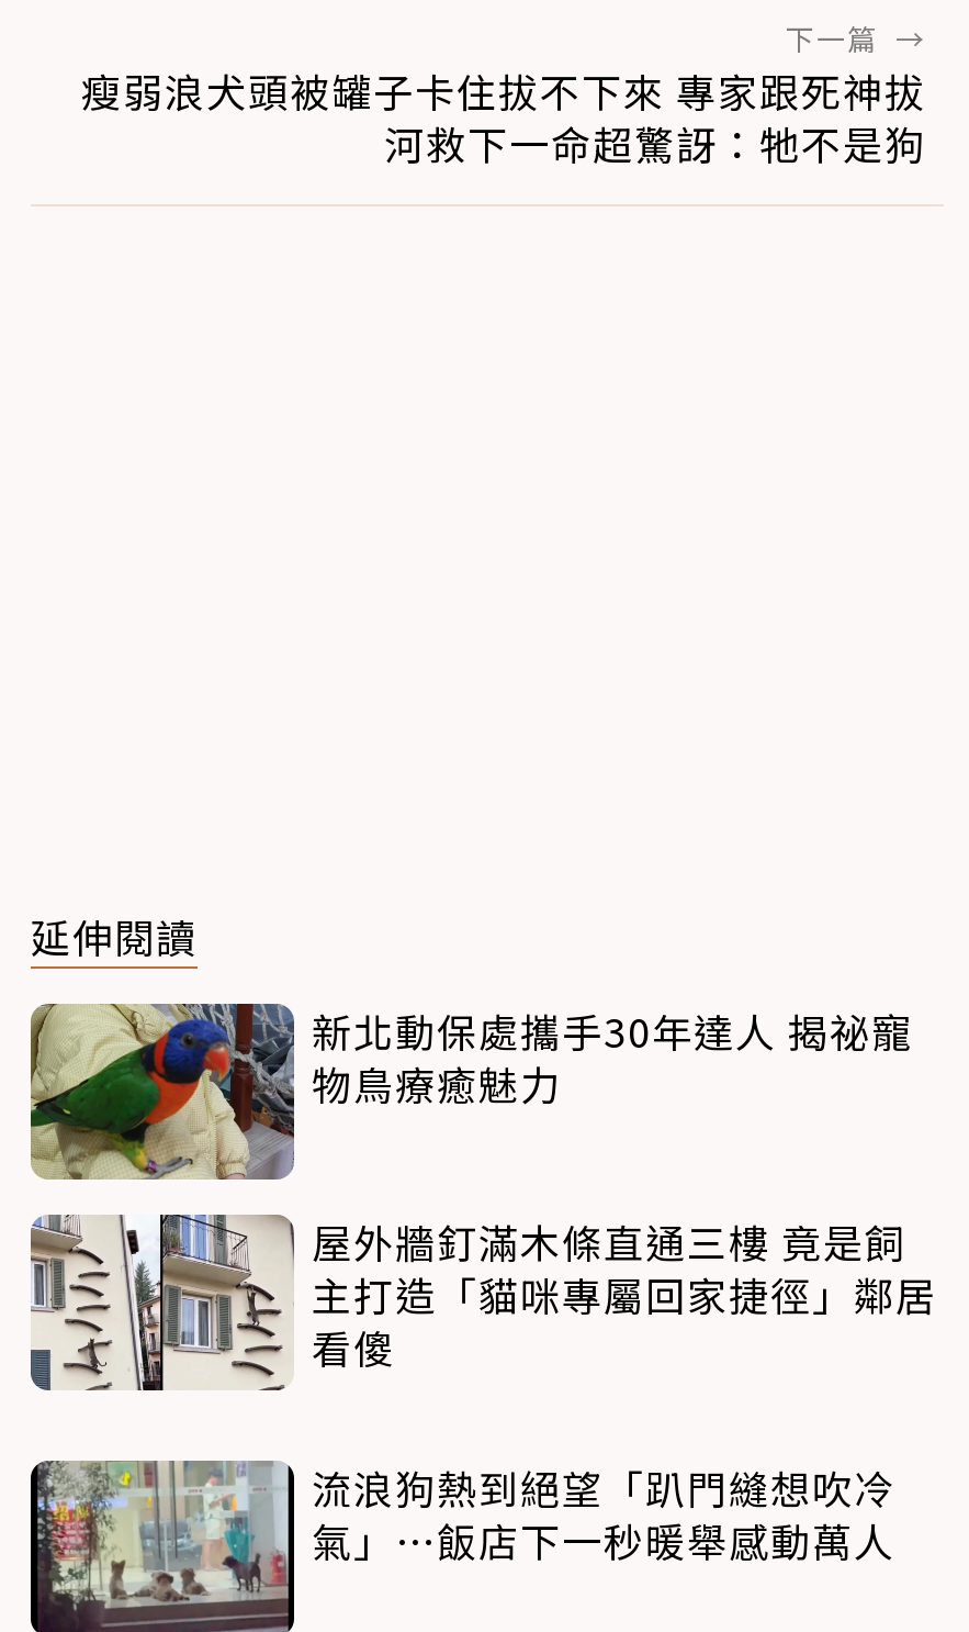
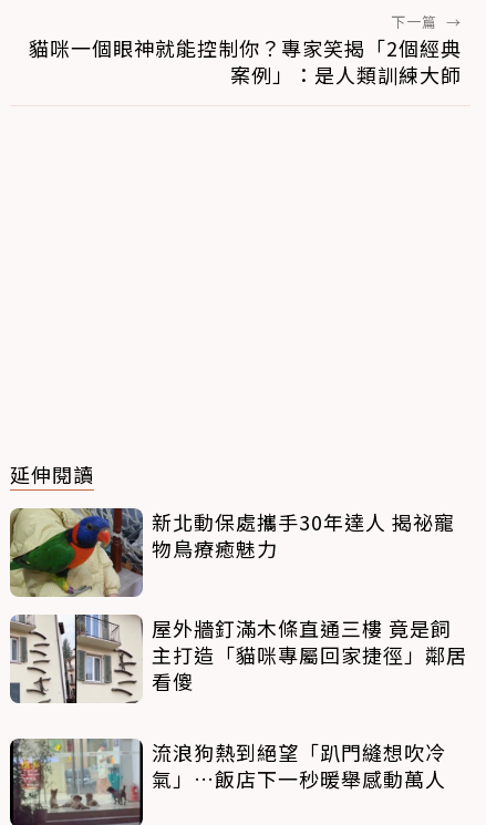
- 瘦弱浪犬頭被罐子卡住拔不下來 專家跟死神拔
- 河救下一命超驚訝：牠不是狗
+ 貓咪一個眼神就能控制你？專家笑揭「2個經典
+ 案例」：是人類訓練大師
